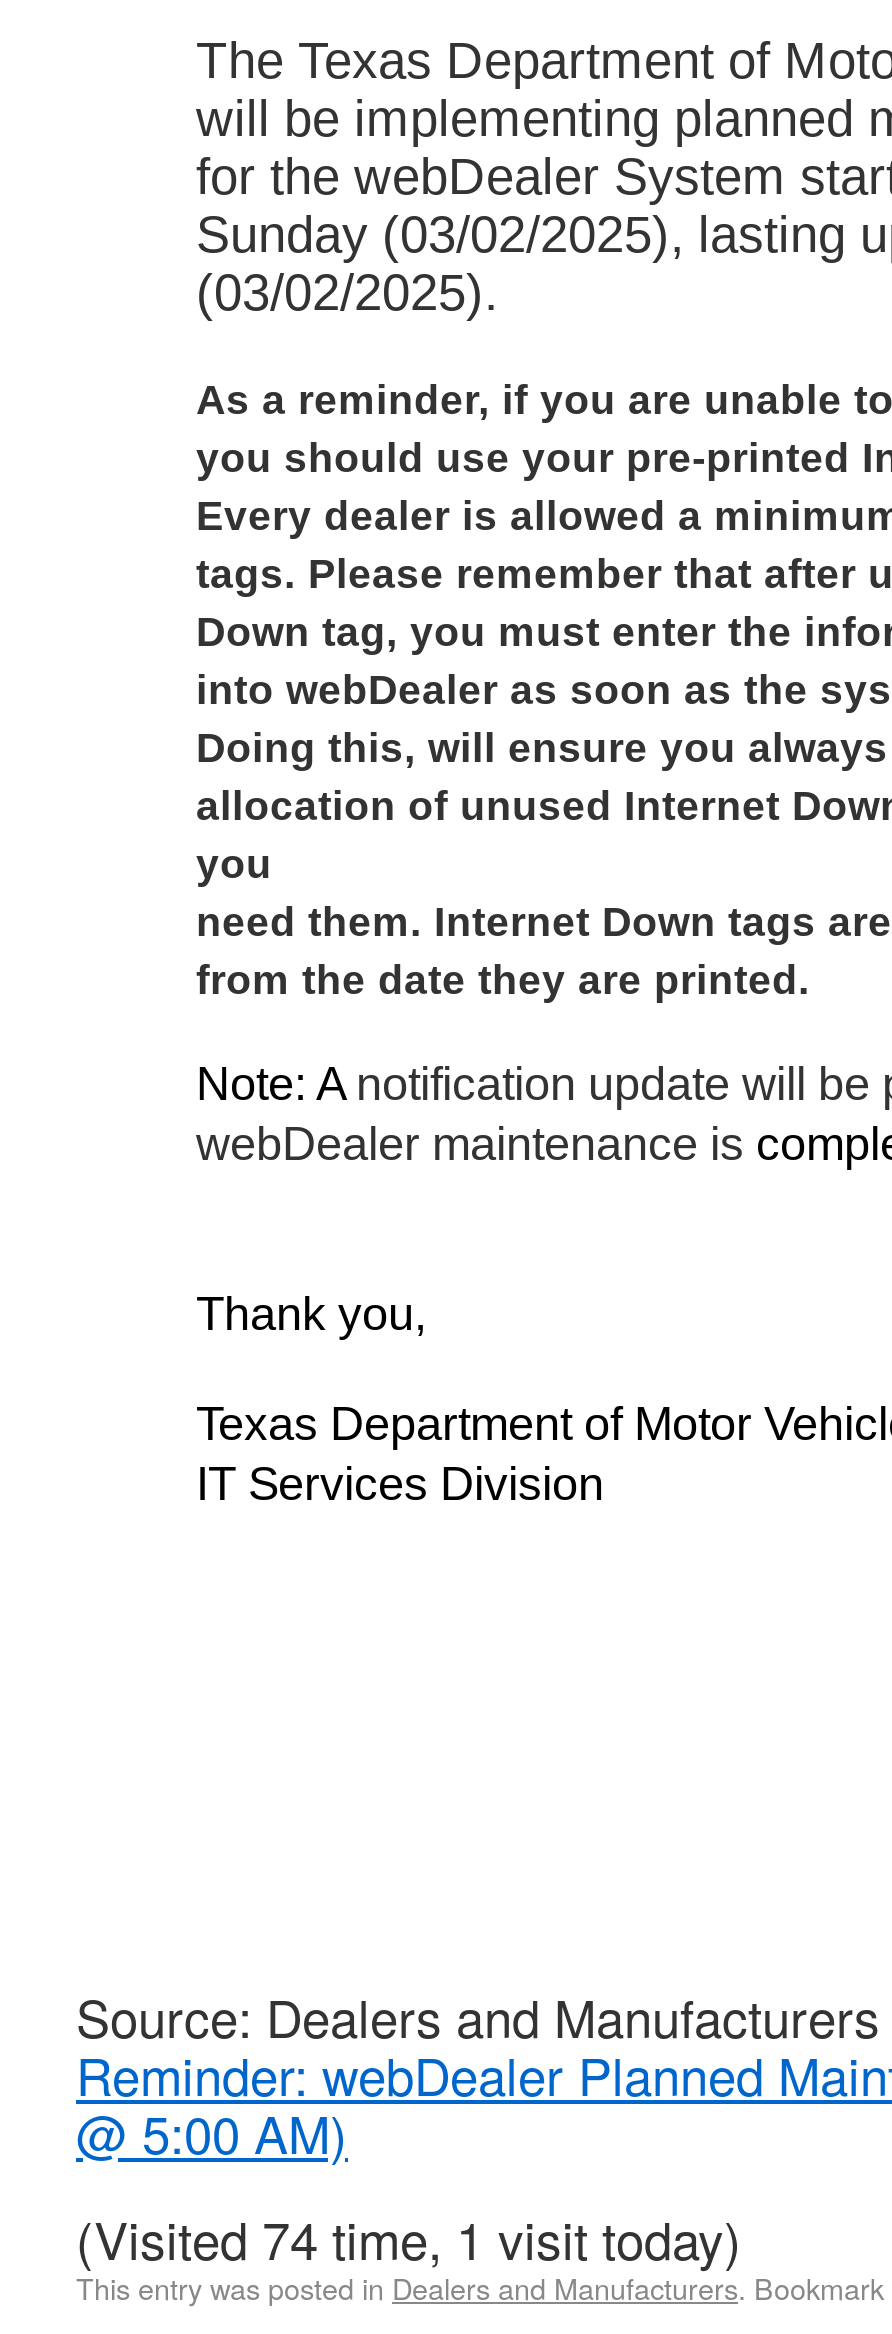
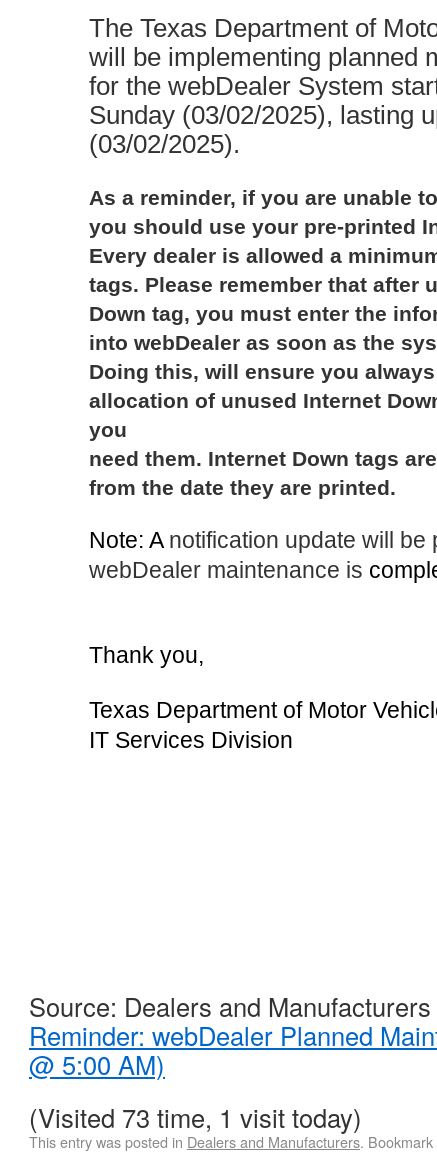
- (Visited 74 time, 1 visit today)
+ (Visited 73 time, 1 visit today)
